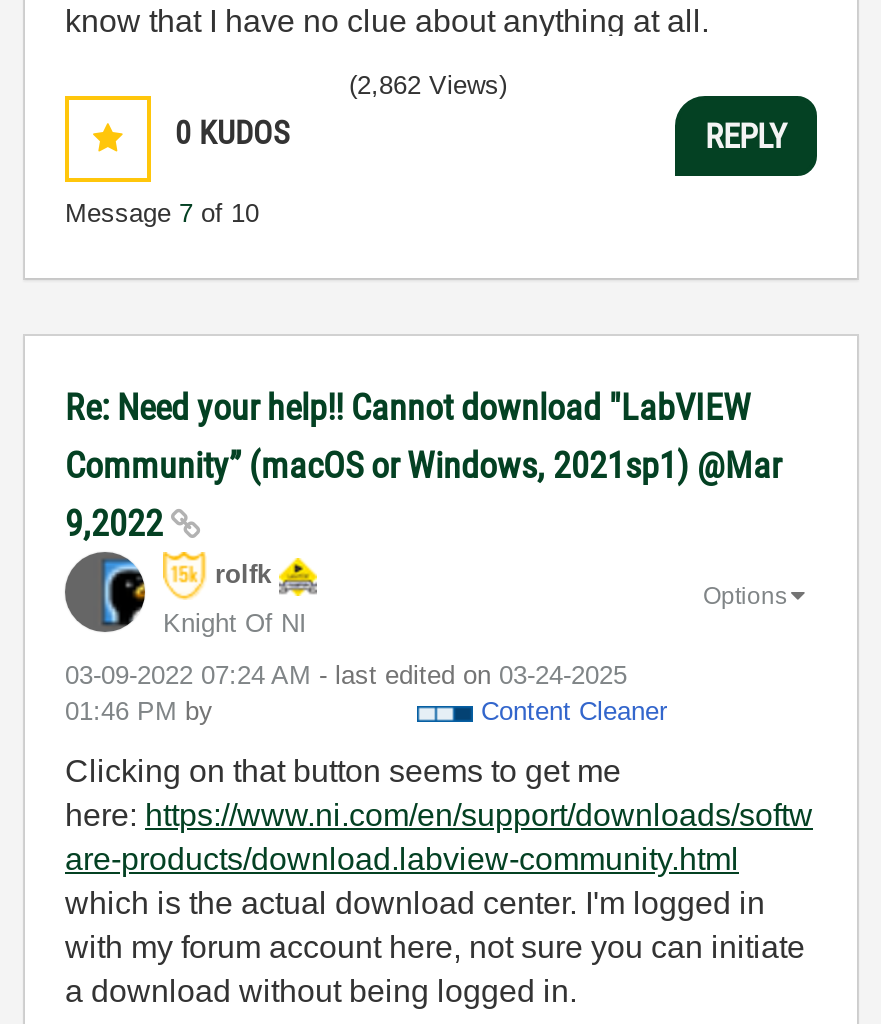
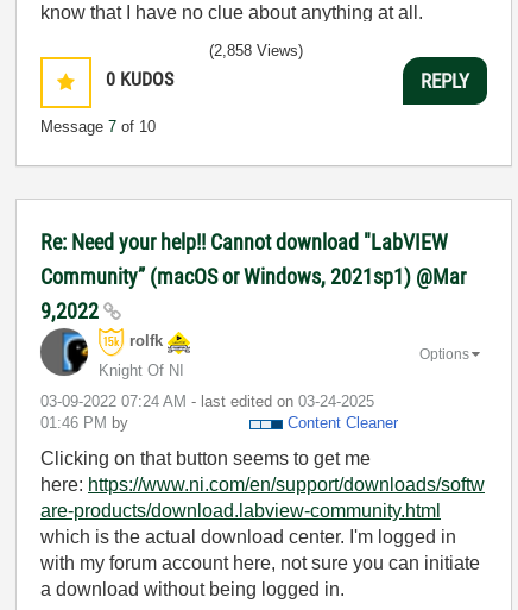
- (2,862 Views)
+ (2,858 Views)
